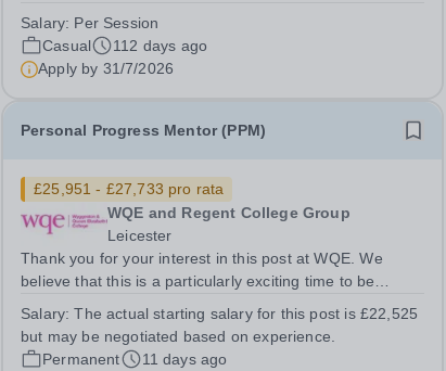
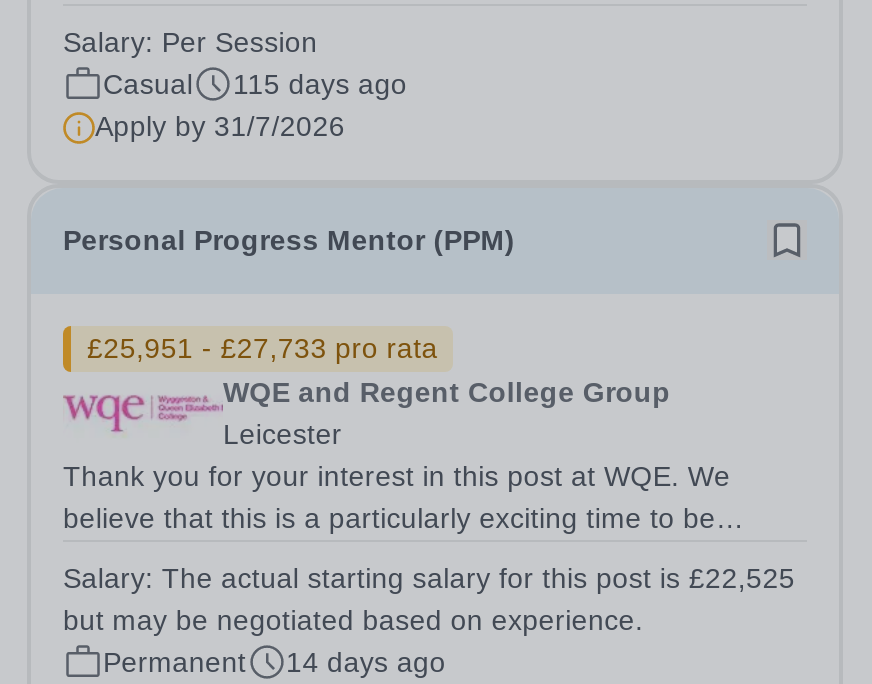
- Casual 112 days ago
+ Casual 115 days ago

- Permanent 11 days ago
+ Permanent 14 days ago
